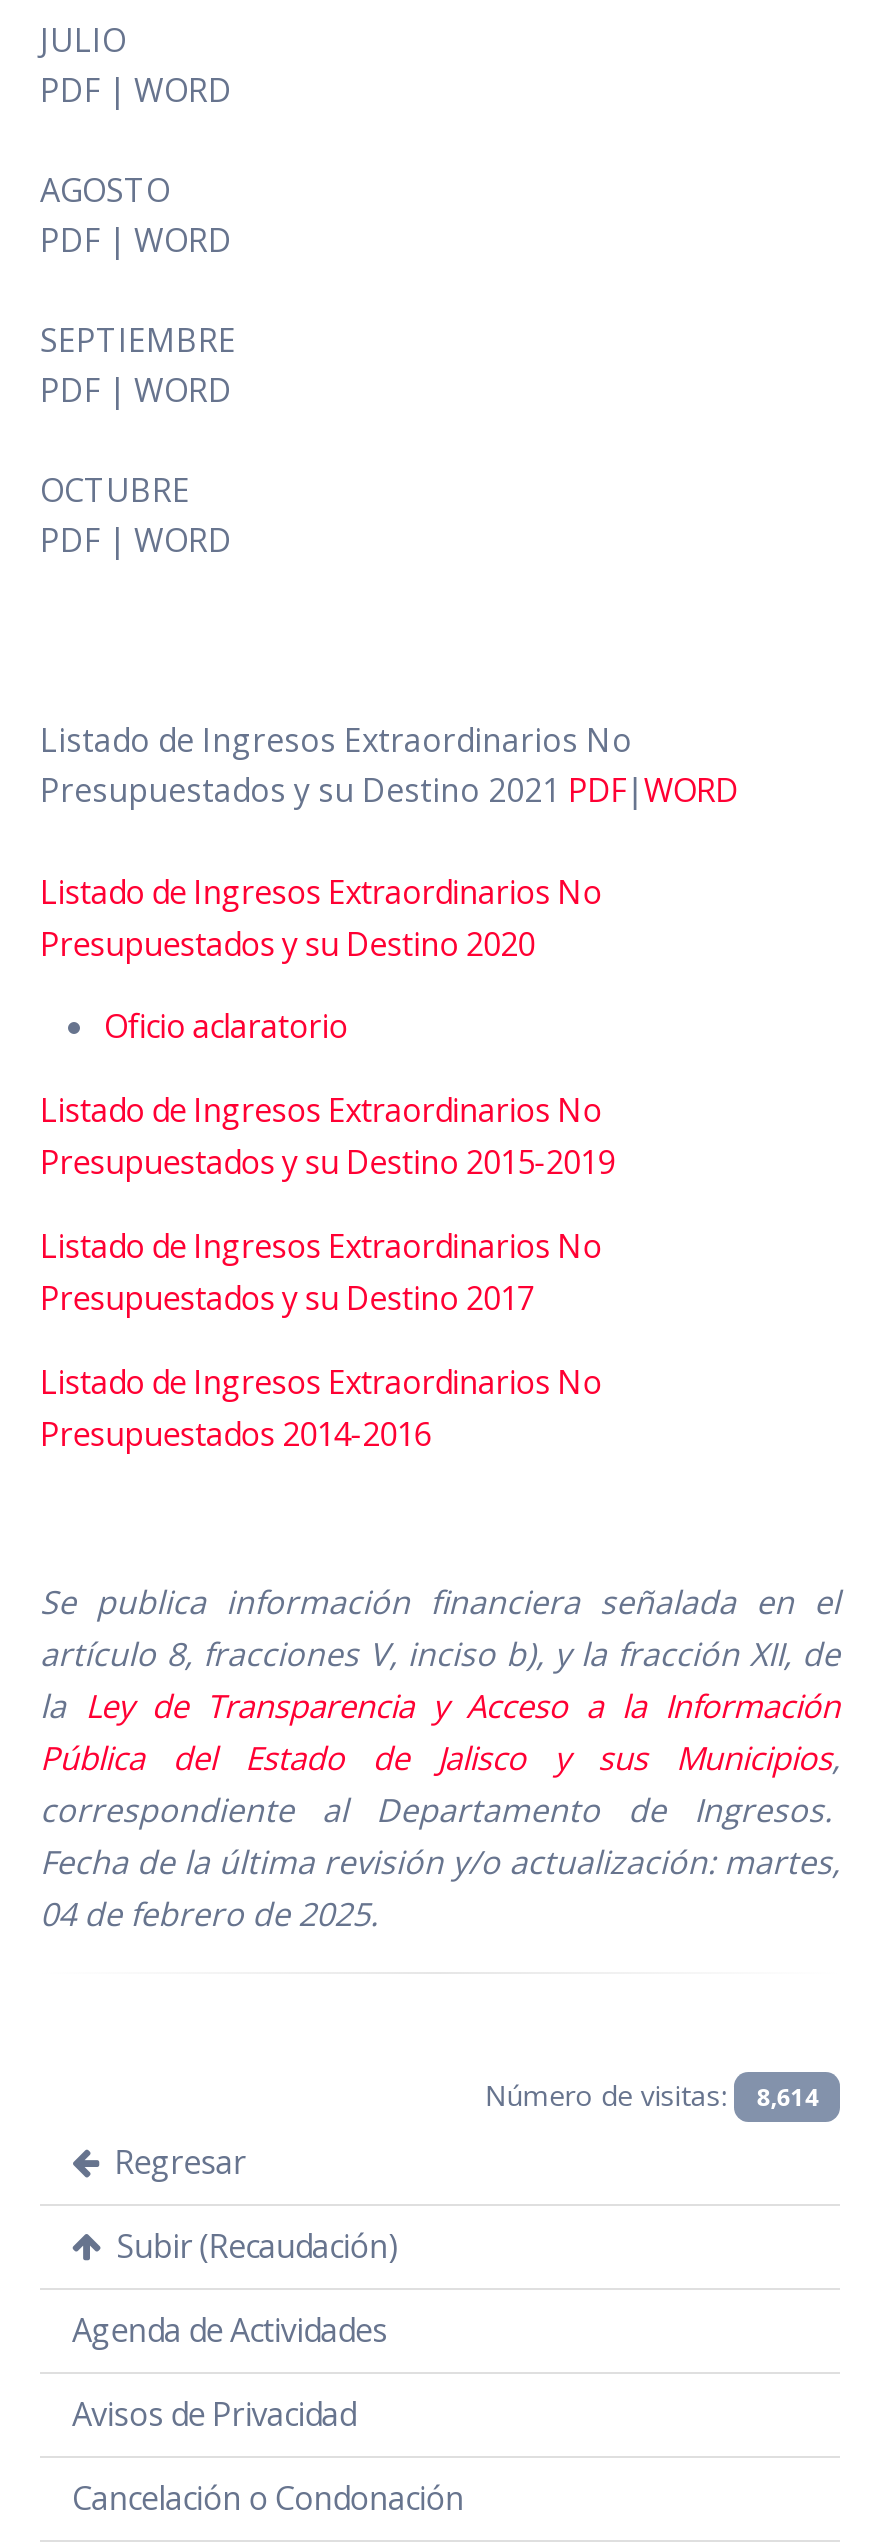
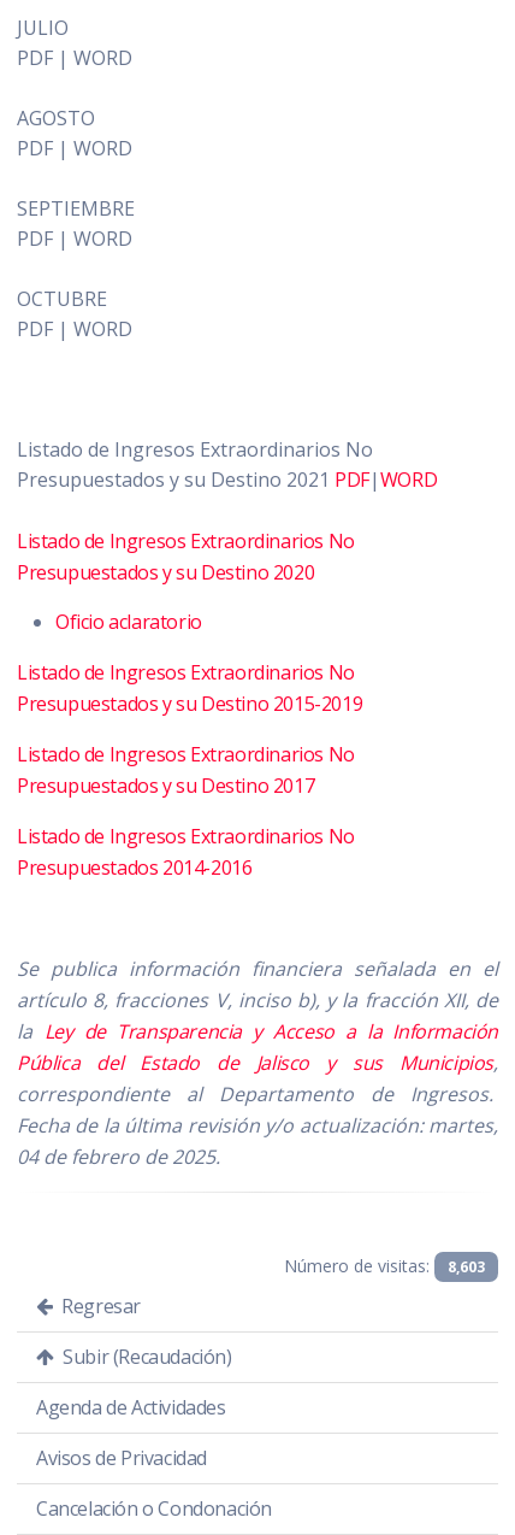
- Número de visitas: 8,614
+ Número de visitas: 8,603
